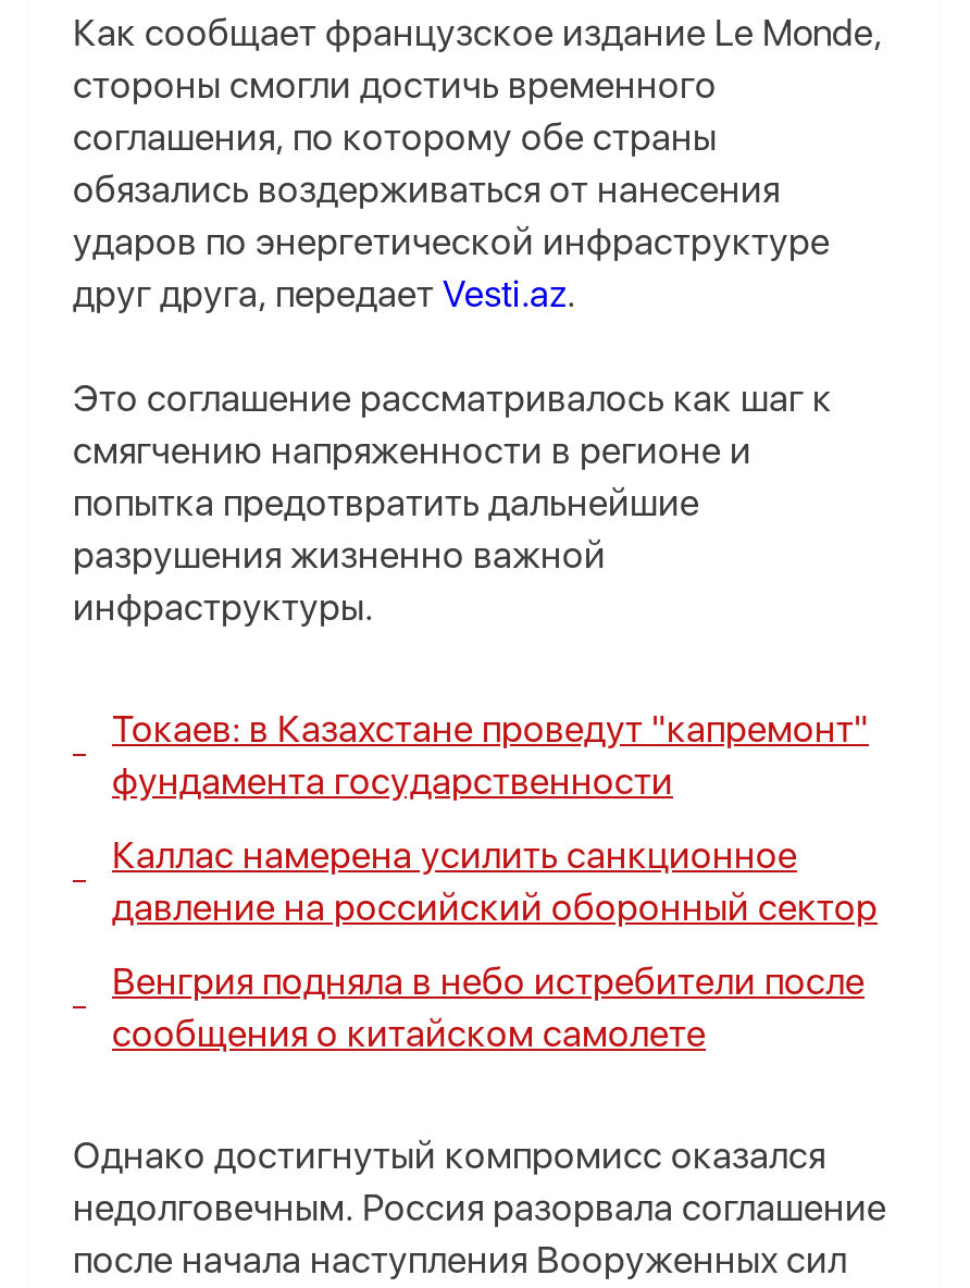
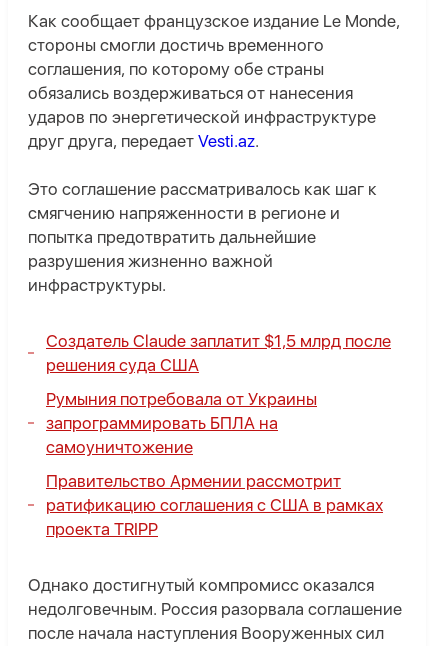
- Токаев: в Казахстане проведут "капремонт"
- фундамента государственности
+ Создатель Claude заплатит $1,5 млрд после
+ решения суда США

- Каллас намерена усилить санкционное
- давление на российский оборонный сектор
+ Румыния потребовала от Украины
+ запрограммировать БПЛА на
+ самоуничтожение

- Венгрия подняла в небо истребители после
- сообщения о китайском самолете
+ Правительство Армении рассмотрит
+ ратификацию соглашения с США в рамках
+ проекта TRIPP
